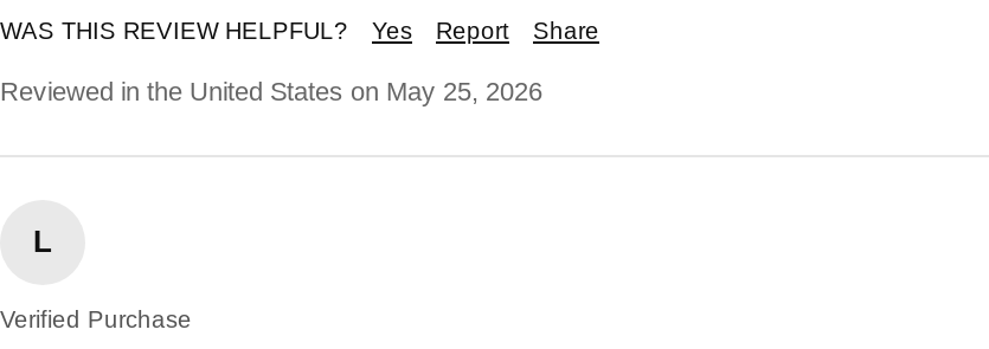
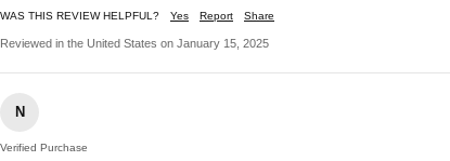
- Reviewed in the United States on May 25, 2026
+ Reviewed in the United States on January 15, 2025

- L
+ N
